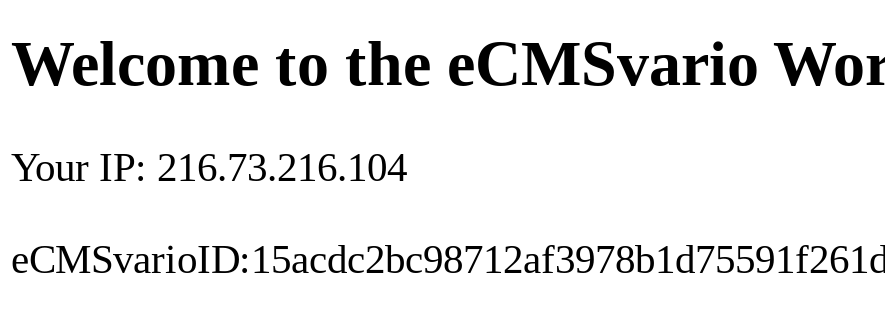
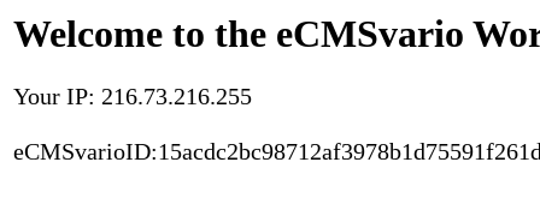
- Your IP: 216.73.216.104
+ Your IP: 216.73.216.255
